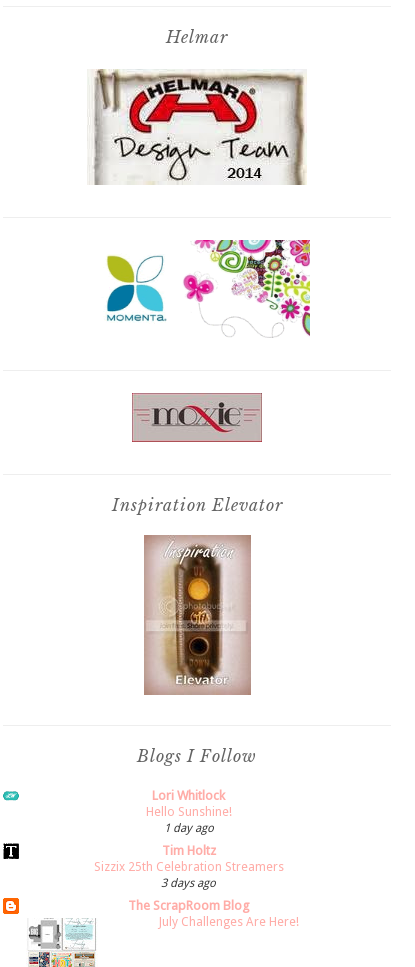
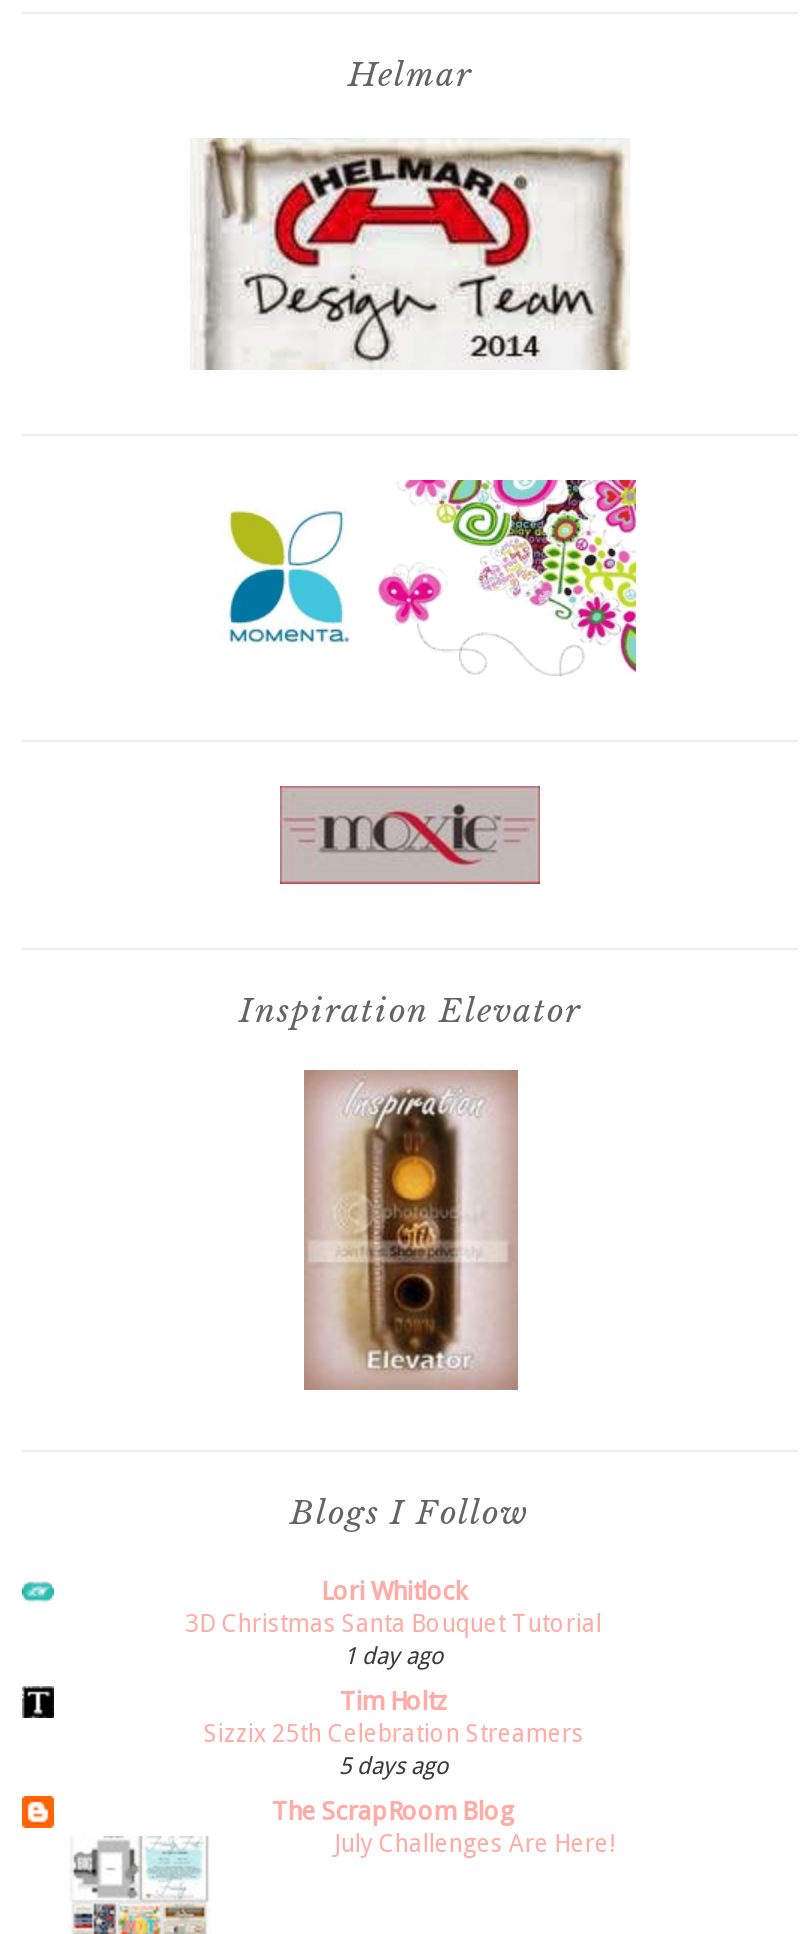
- [image]
+ [image]

- Hello Sunshine!
+ 3D Christmas Santa Bouquet Tutorial

- 3 days ago
+ 5 days ago
